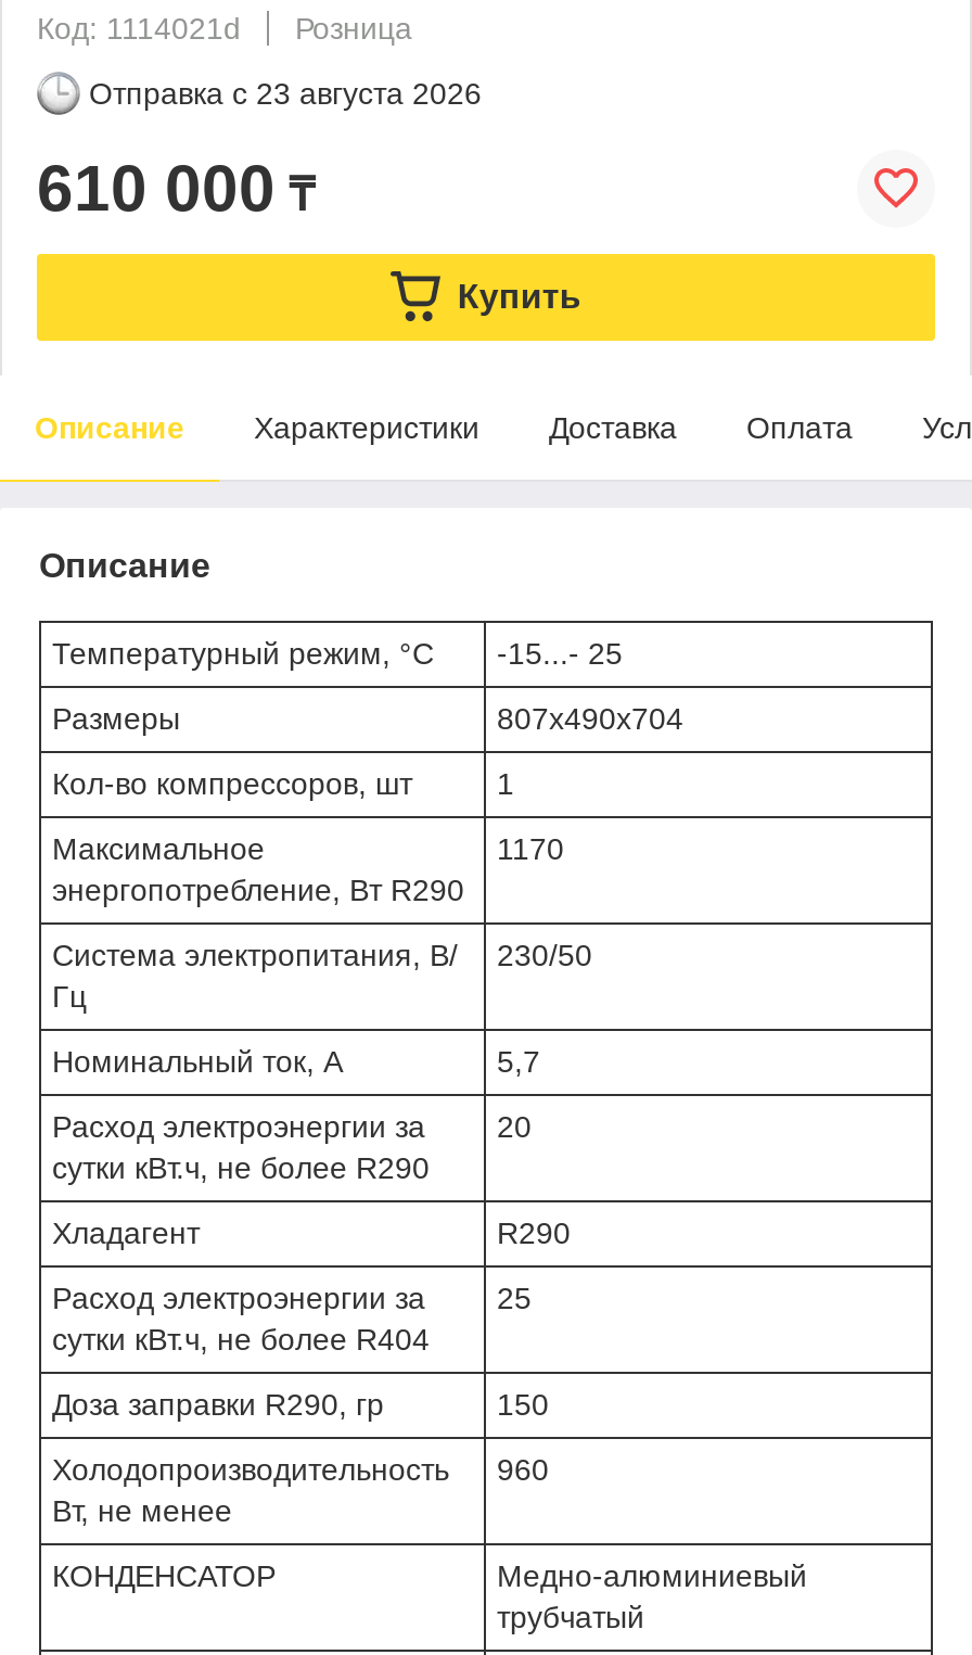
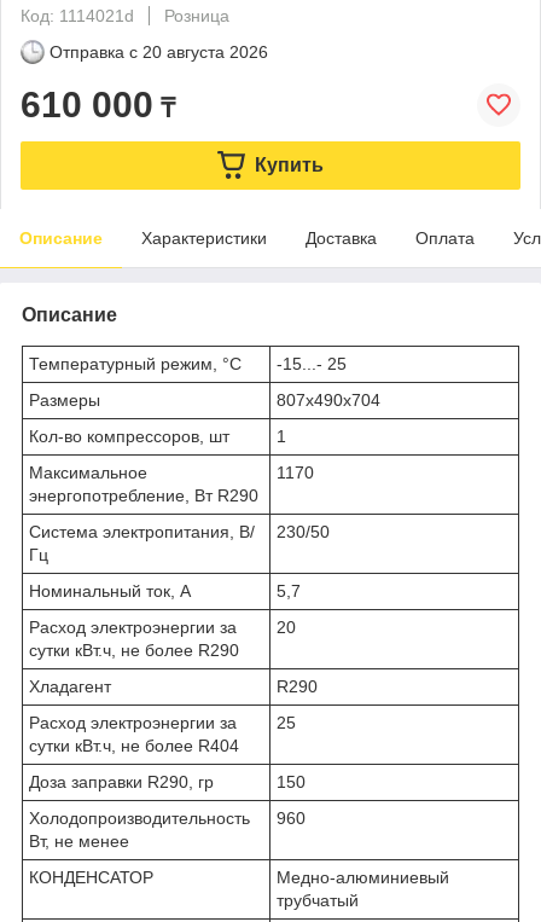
- Отправка с 23 августа 2026
+ Отправка с 20 августа 2026
